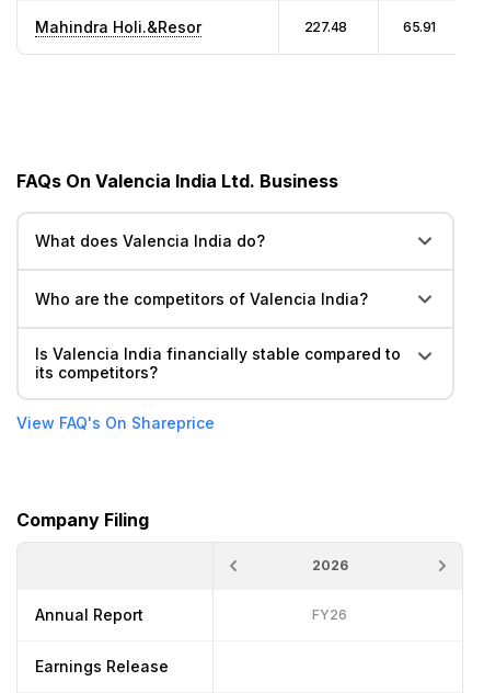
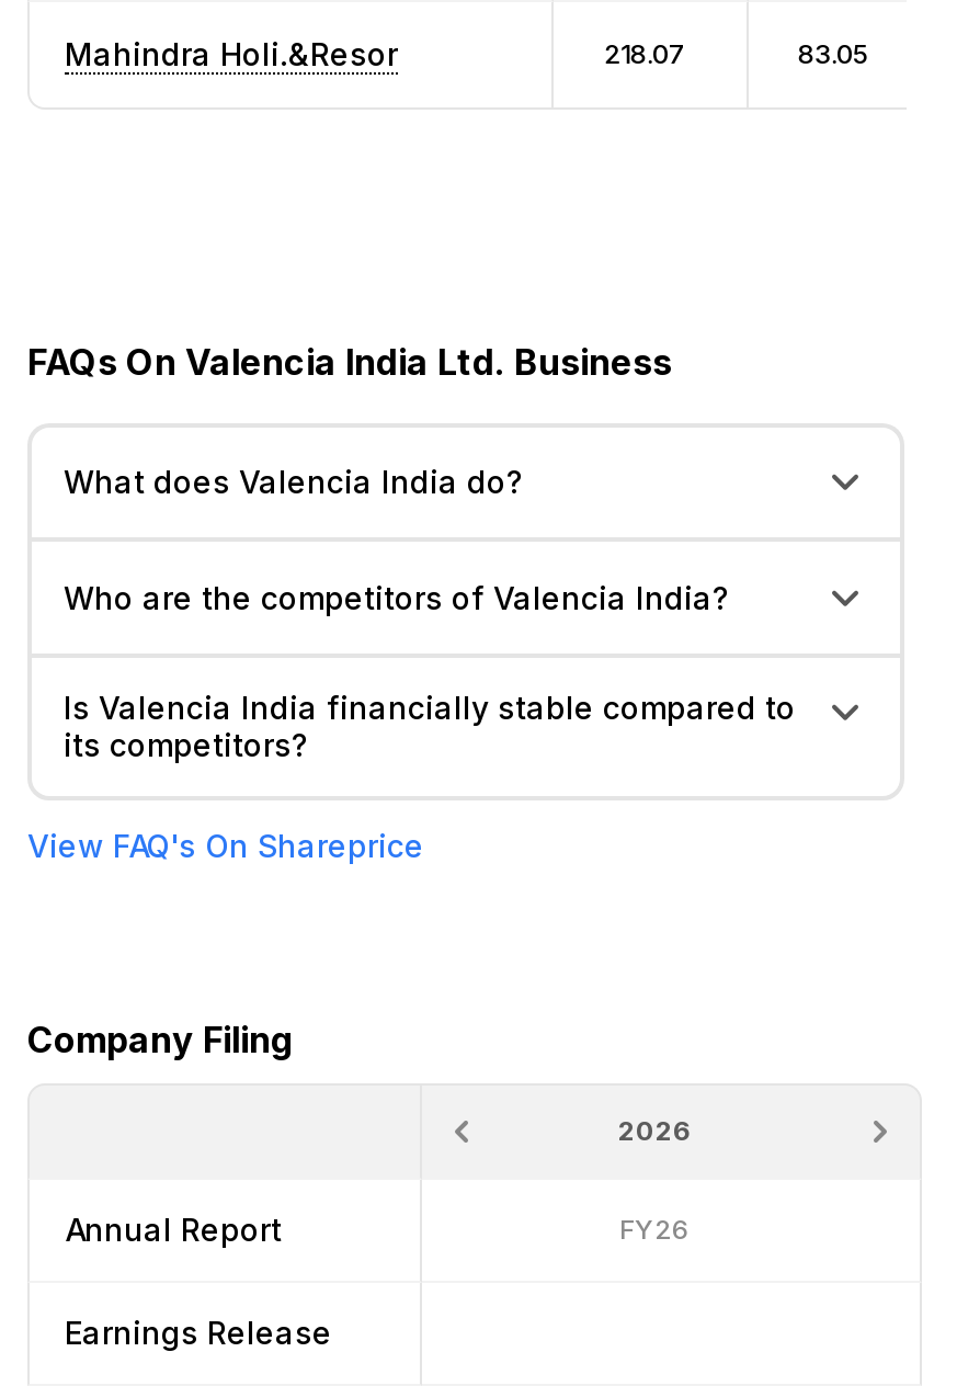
- 227.48
+ 218.07

- 65.91
+ 83.05
